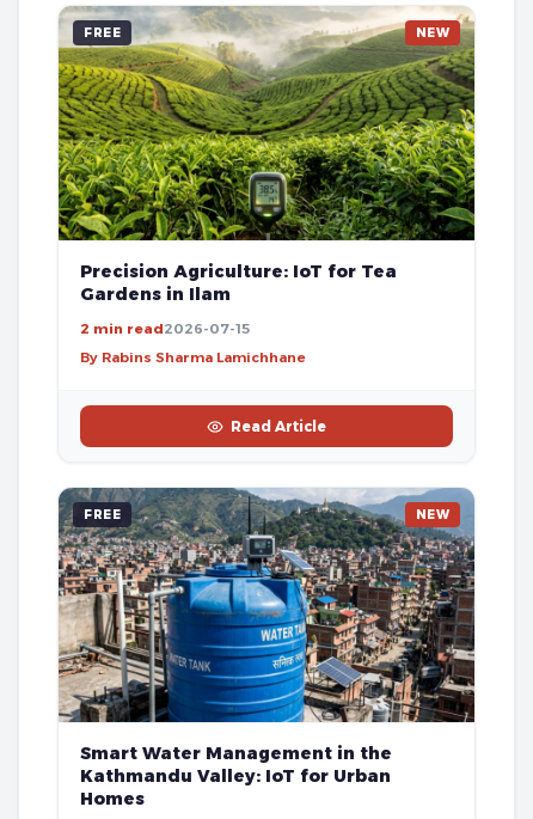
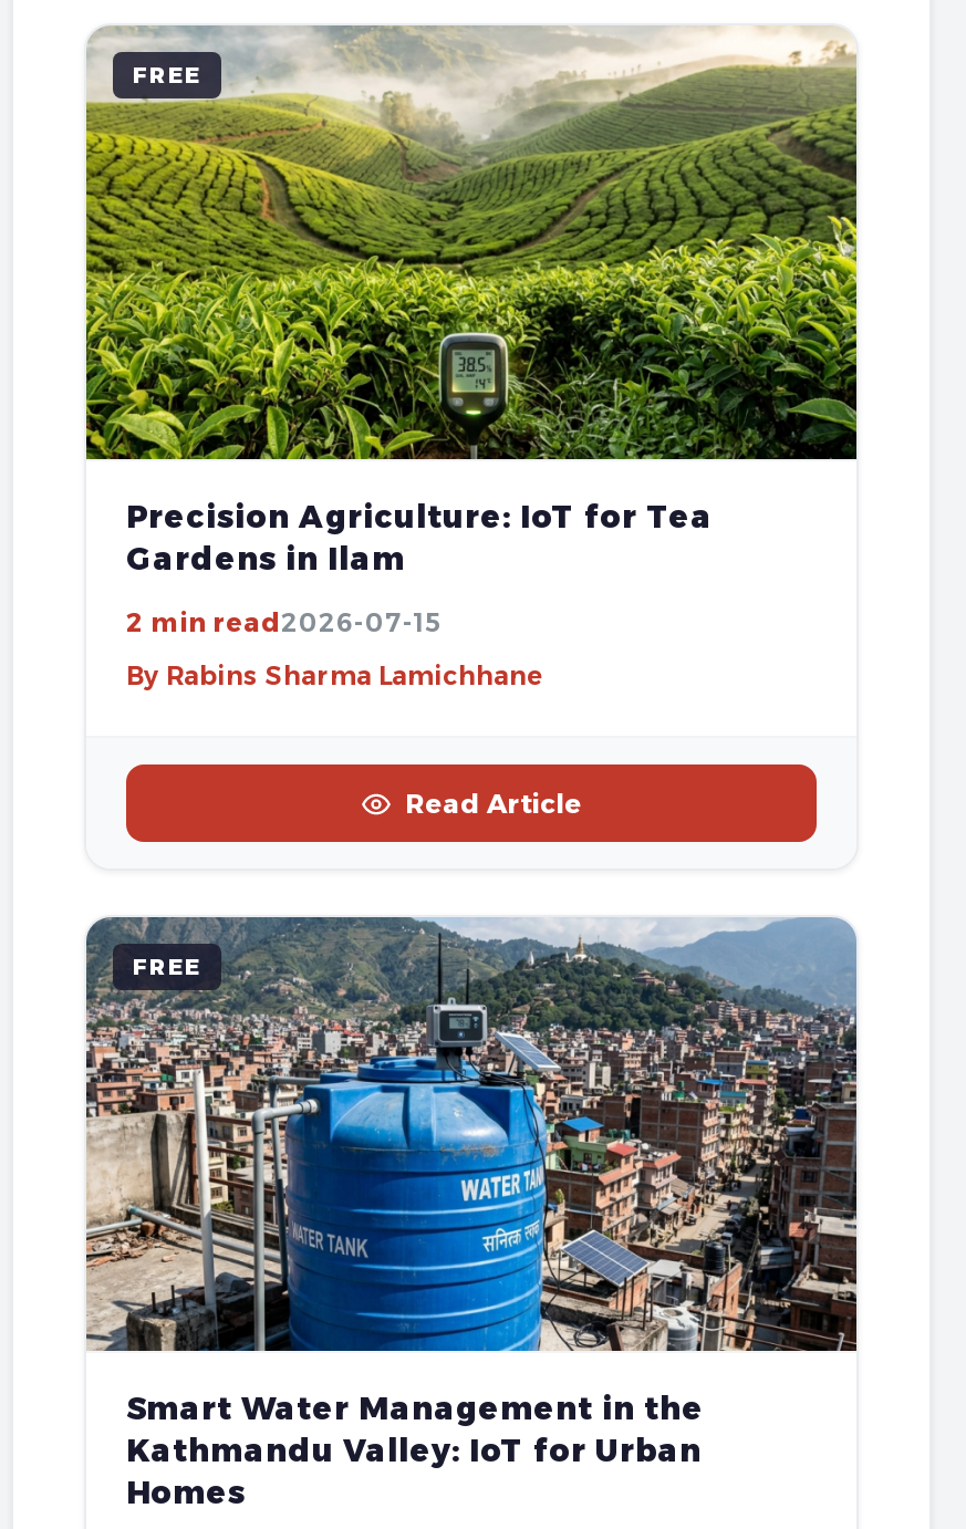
- NEW

- NEW
